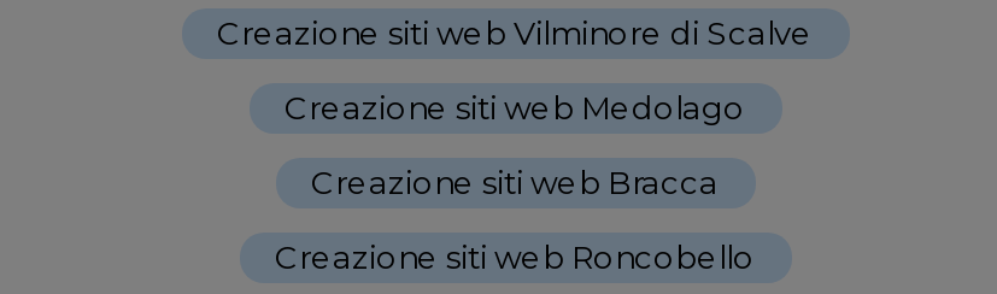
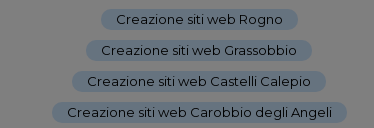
- Creazione siti web Vilminore di Scalve
+ Creazione siti web Rogno

- Creazione siti web Medolago
+ Creazione siti web Grassobbio

- Creazione siti web Bracca
+ Creazione siti web Castelli Calepio

- Creazione siti web Roncobello
+ Creazione siti web Carobbio degli Angeli
